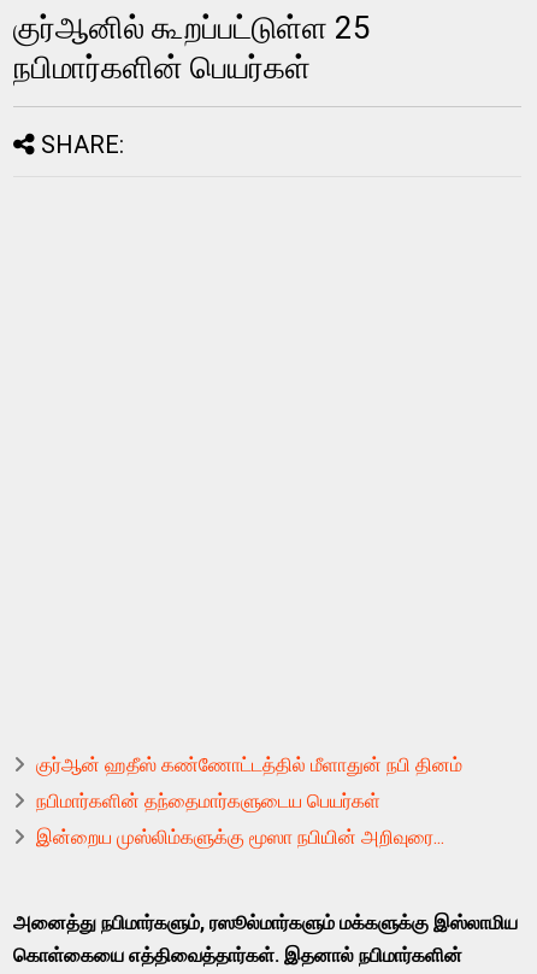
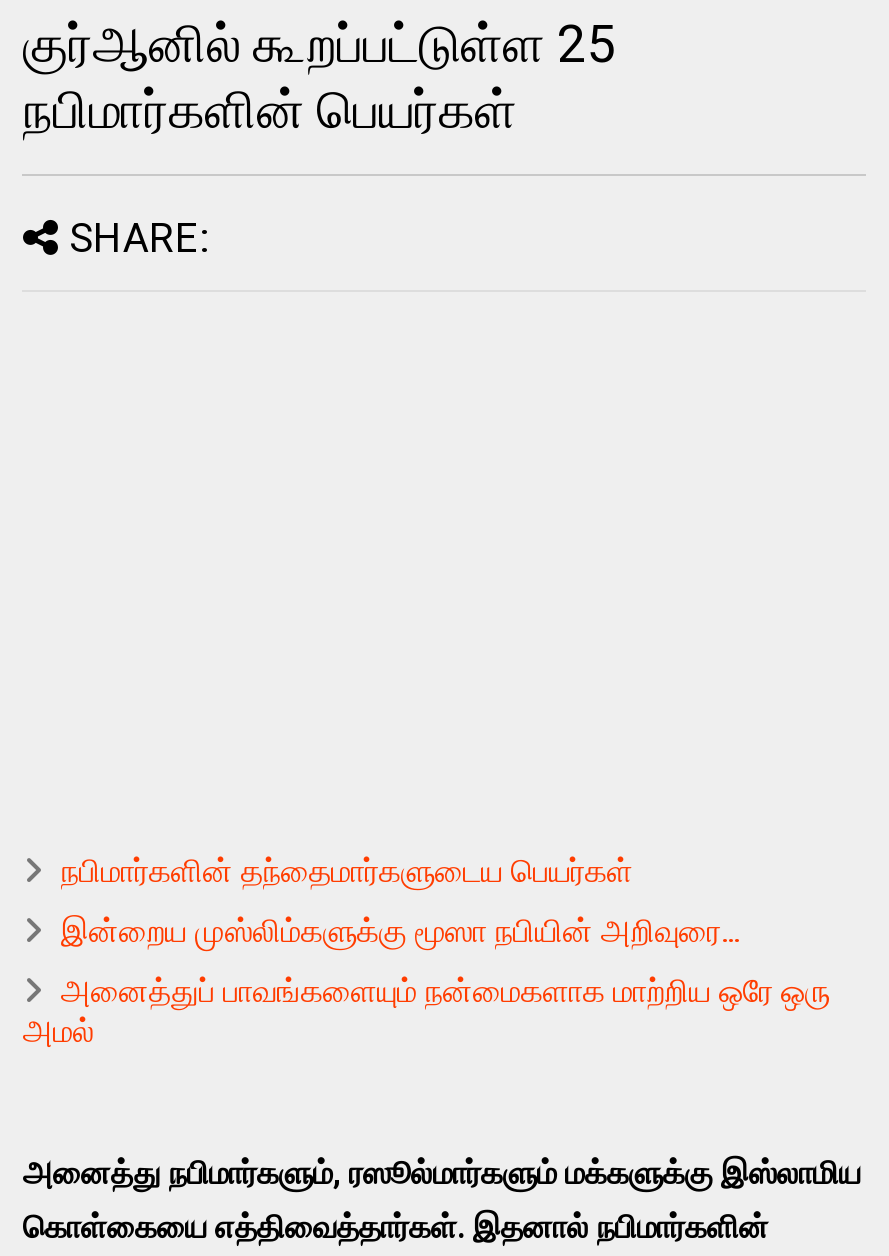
- குர்ஆன் ஹதீஸ் கண்ணோட்டத்தில் மீளாதுன் நபி தினம்

moved up: நபிமார்களின் தந்தைமார்களுடைய பெயர்கள் | இன்றைய முஸ்லிம்களுக்கு மூஸா நபியின் அறிவுரை...

+ அனைத்துப் பாவங்களையும் நன்மைகளாக மாற்றிய ஒரே ஒரு
+ அமல்
